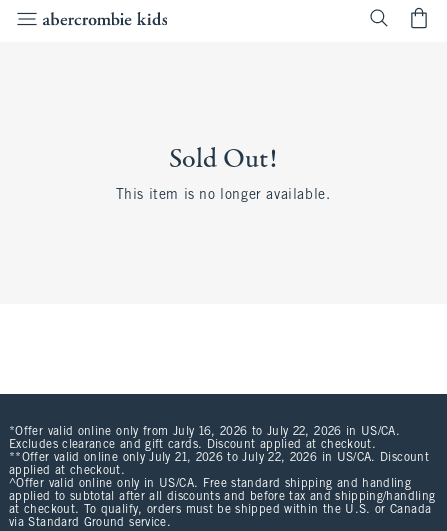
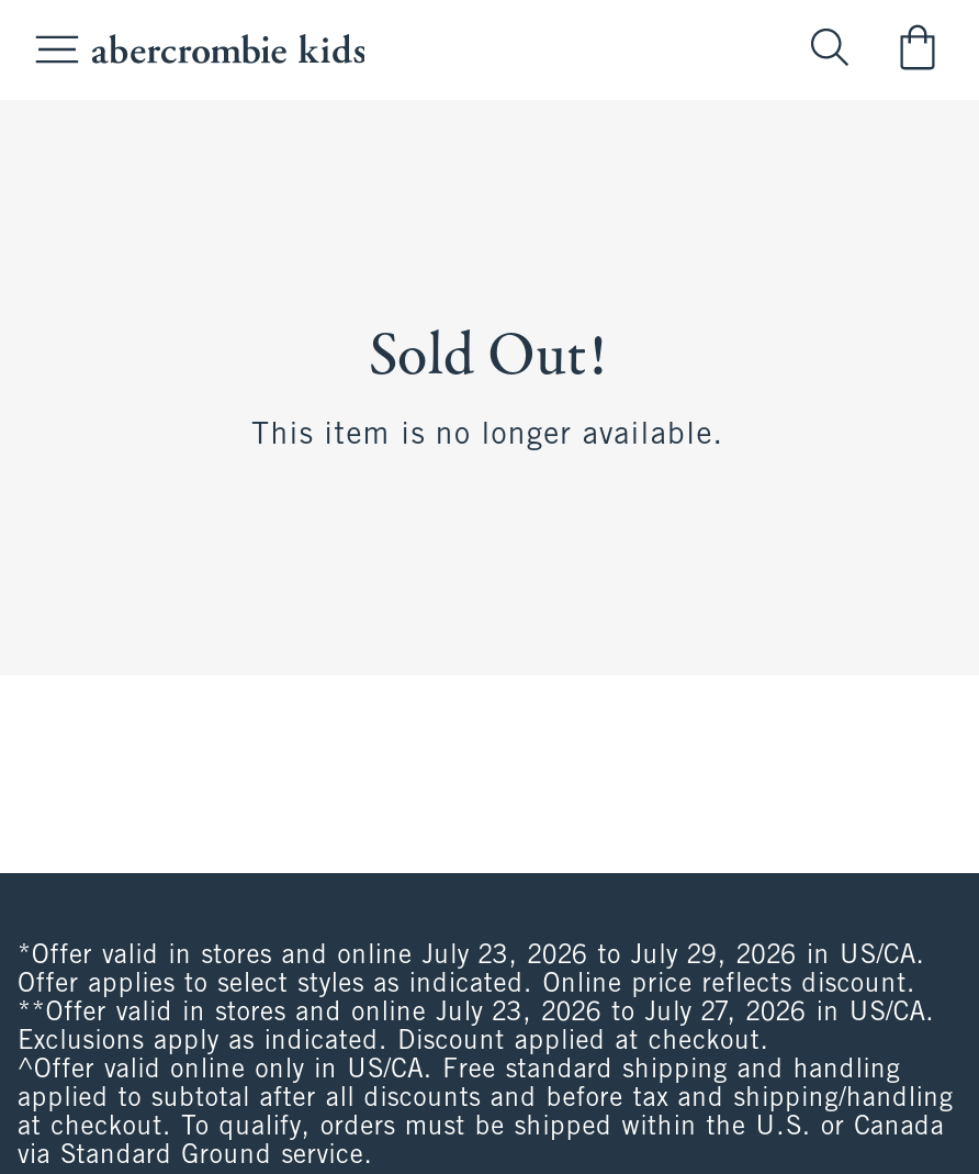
- *Offer valid online only from July 16, 2026 to July 22, 2026 in US/CA.
- Excludes clearance and gift cards. Discount applied at checkout.
- **Offer valid online only July 21, 2026 to July 22, 2026 in US/CA. Discount
- applied at checkout.
+ *Offer valid in stores and online July 23, 2026 to July 29, 2026 in US/CA.
+ Offer applies to select styles as indicated. Online price reflects discount.
+ **Offer valid in stores and online July 23, 2026 to July 27, 2026 in US/CA.
+ Exclusions apply as indicated. Discount applied at checkout.
